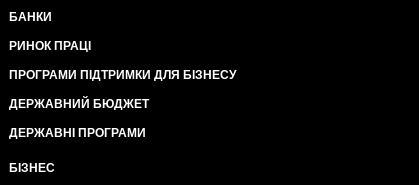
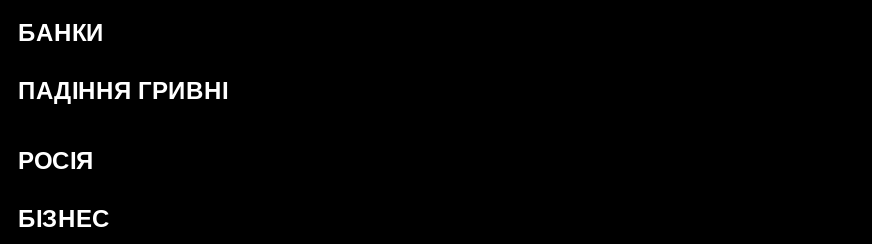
- РИНОК ПРАЦІ
- ПРОГРАМИ ПІДТРИМКИ ДЛЯ БІЗНЕСУ
- ДЕРЖАВНИЙ БЮДЖЕТ
- ДЕРЖАВНІ ПРОГРАМИ
+ ПАДІННЯ ГРИВНІ
+ РОСІЯ
